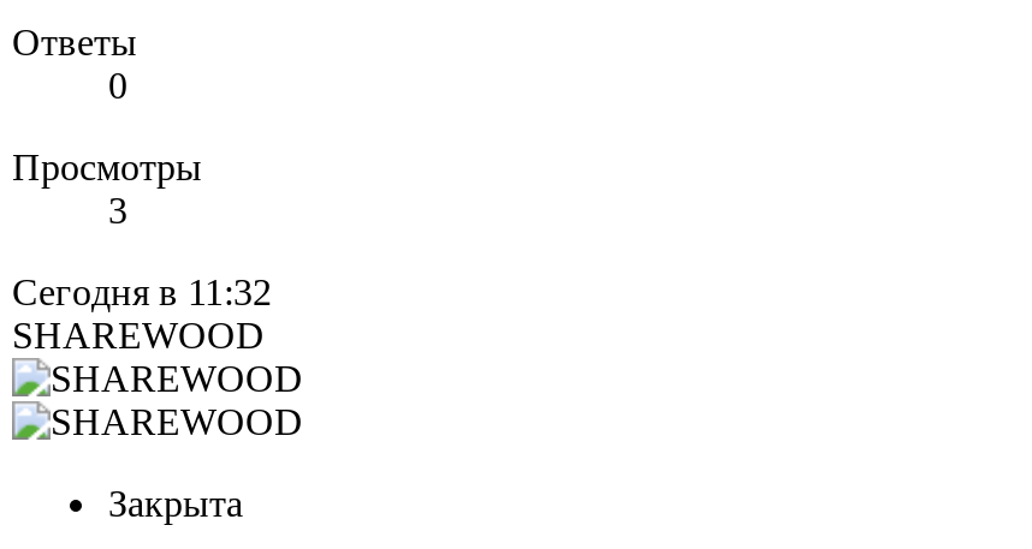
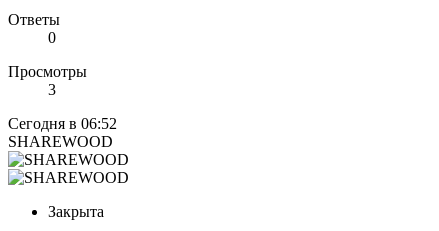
- Сегодня в 11:32
+ Сегодня в 06:52
